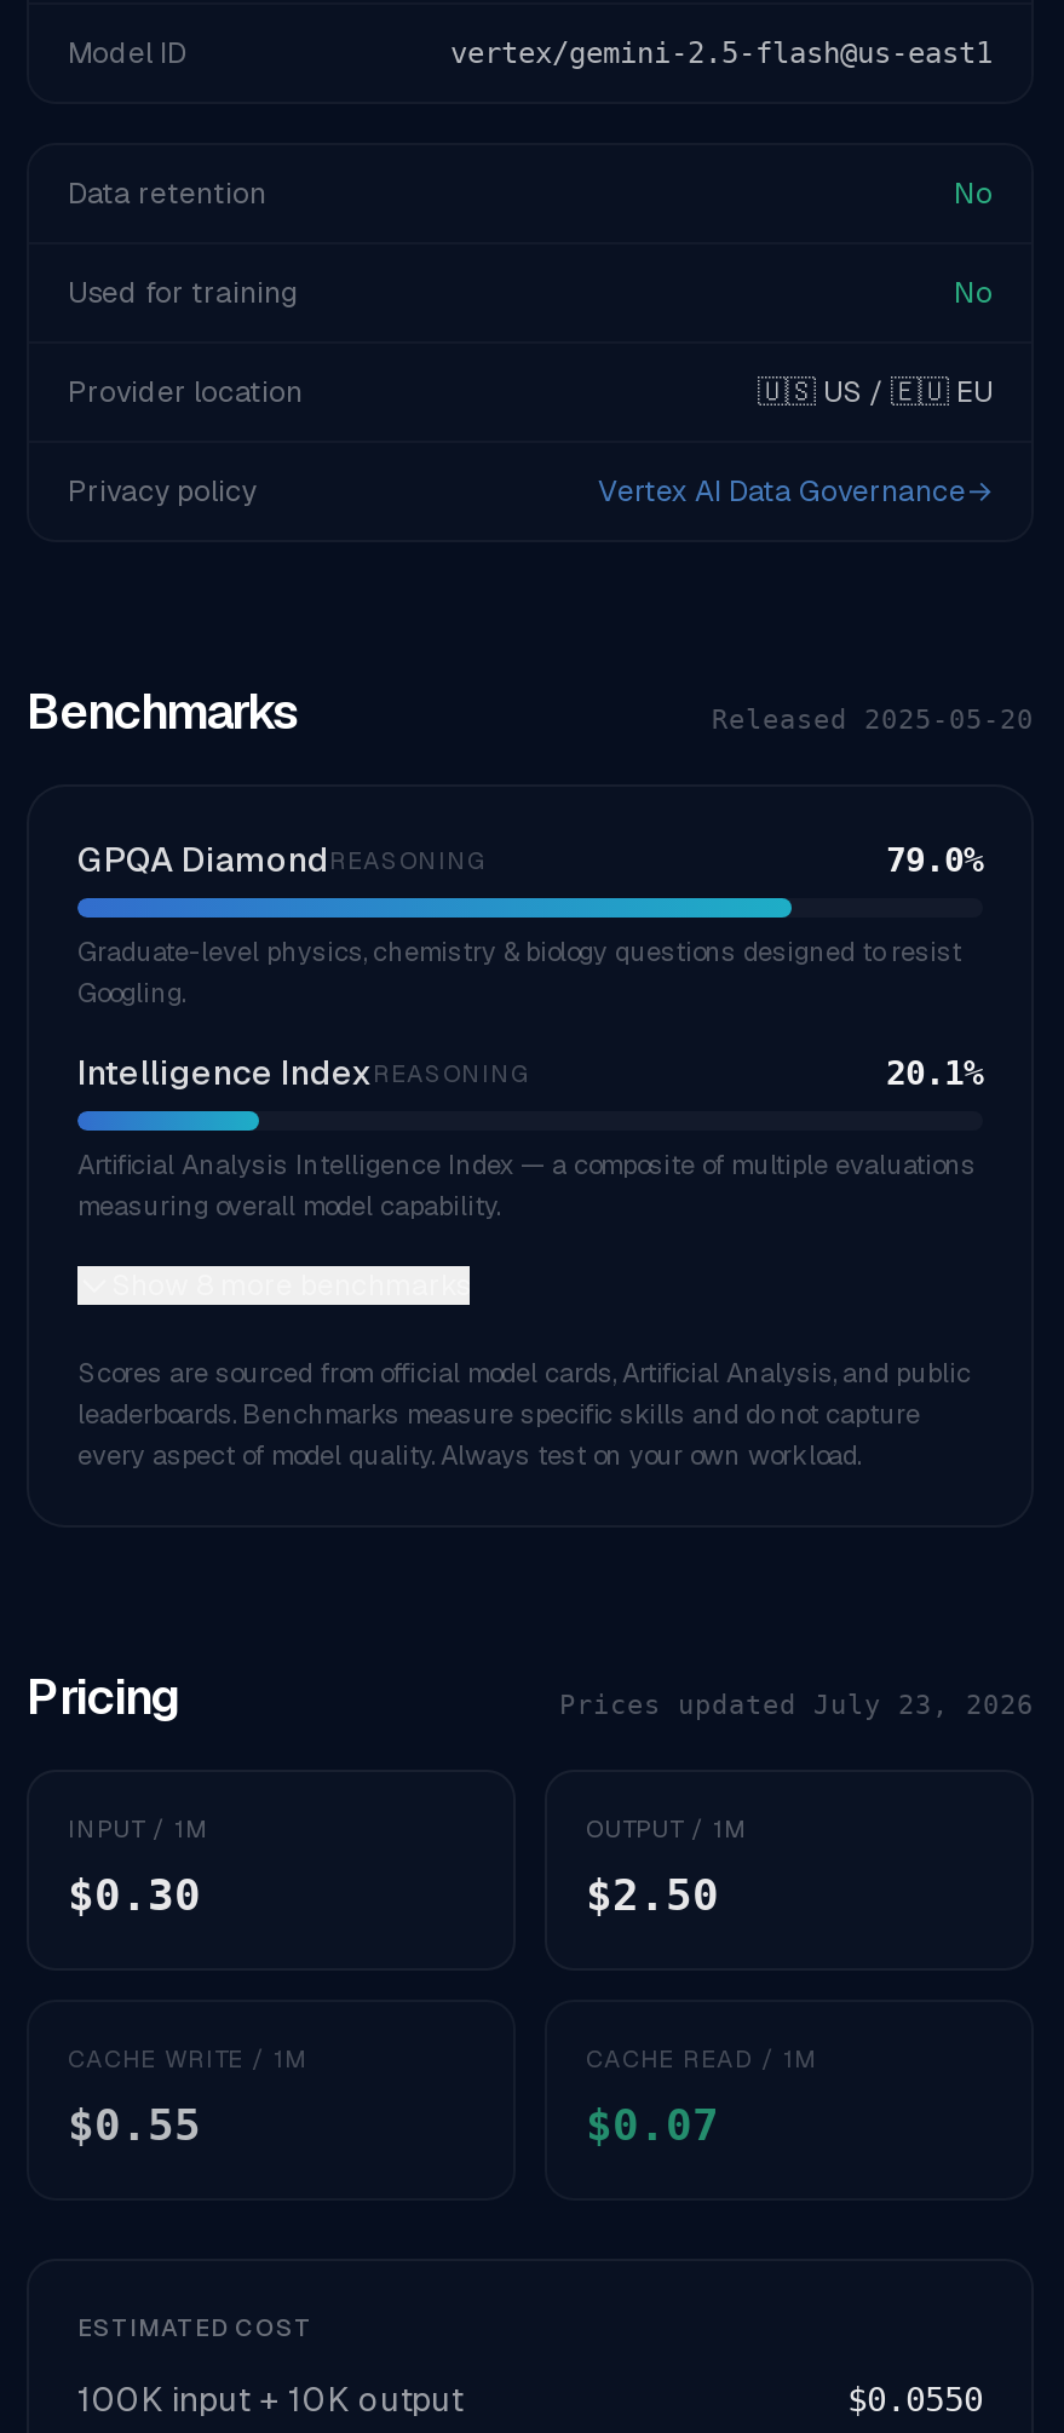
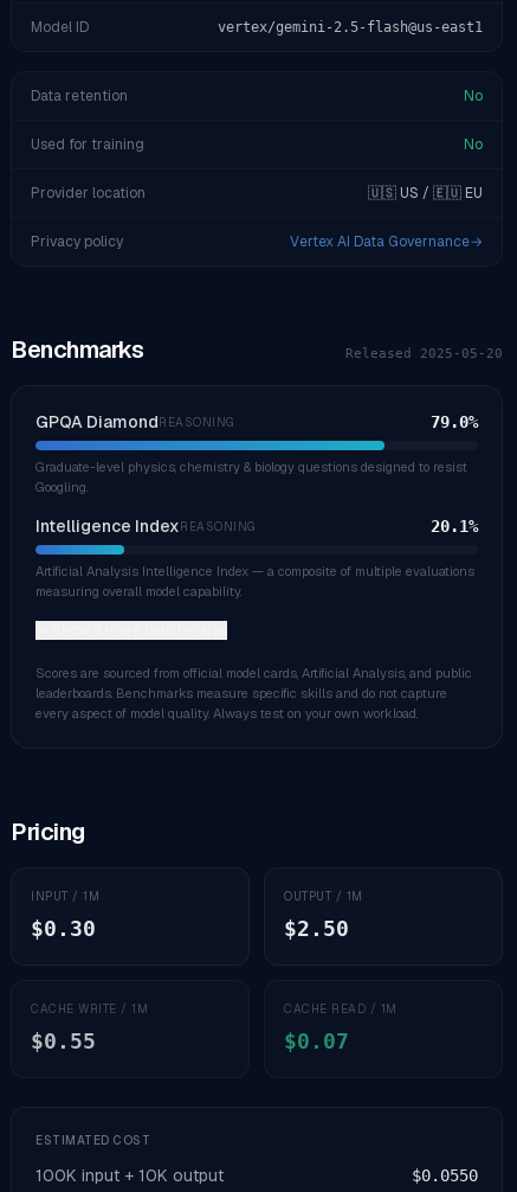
- Prices updated July 23, 2026
